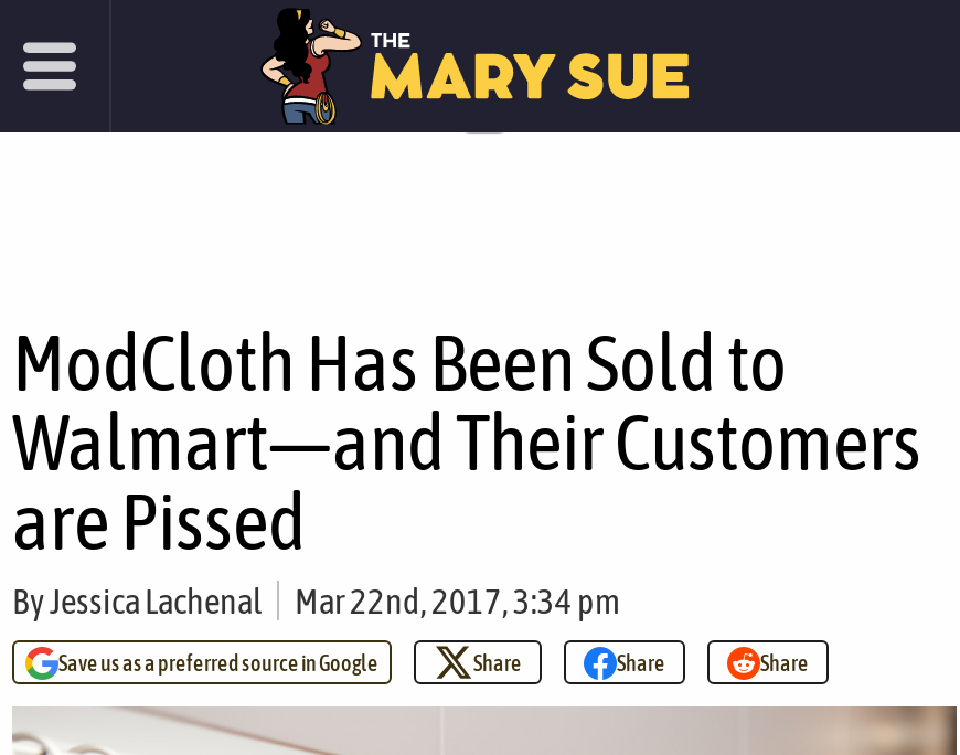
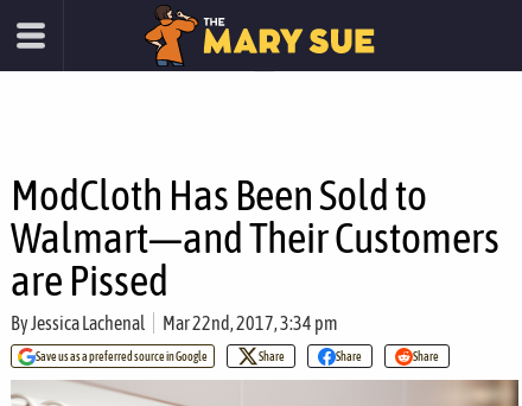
- [image]
+ [image]
